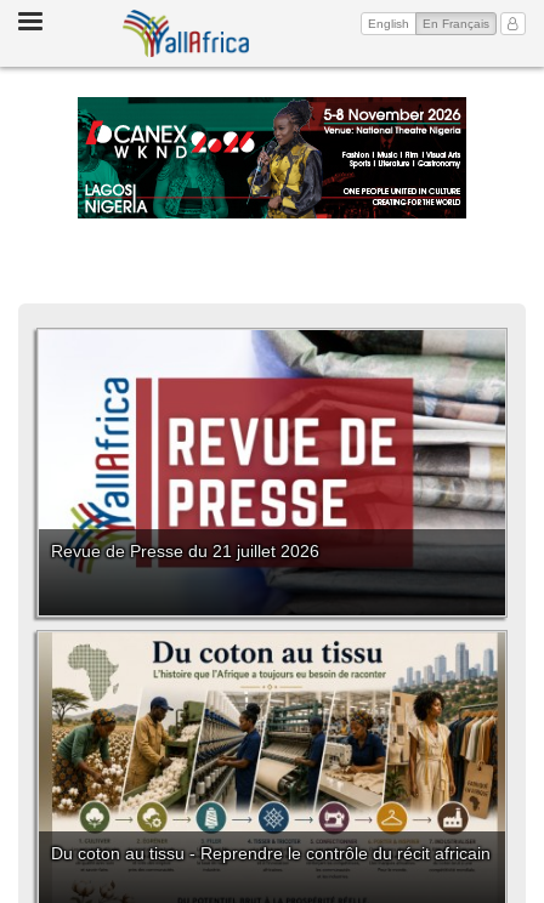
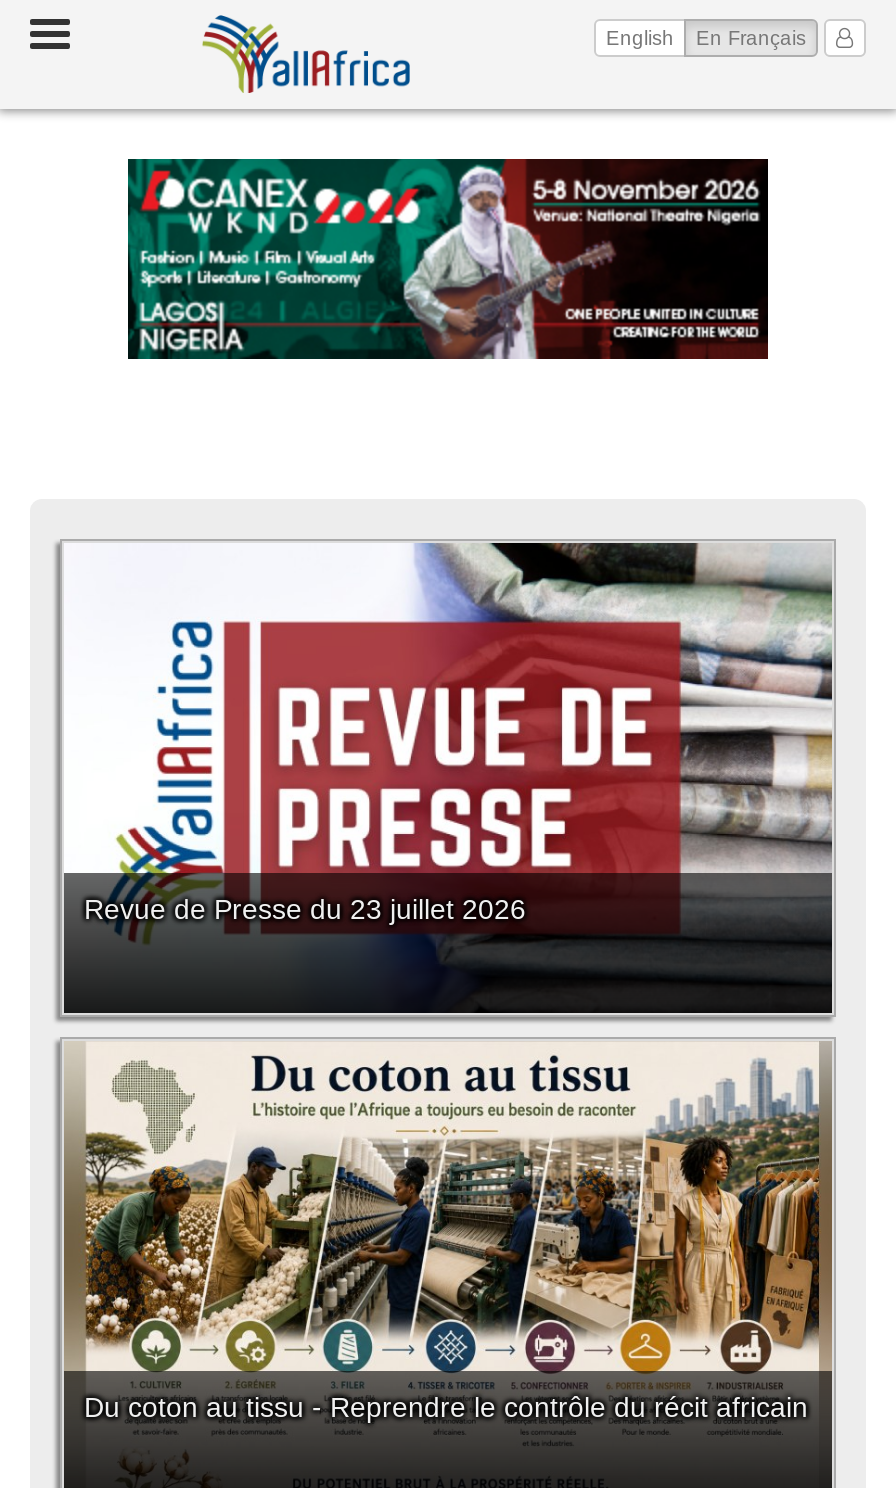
- [image]
+ [image]

- Revue de Presse du 21 juillet 2026
+ Revue de Presse du 23 juillet 2026
